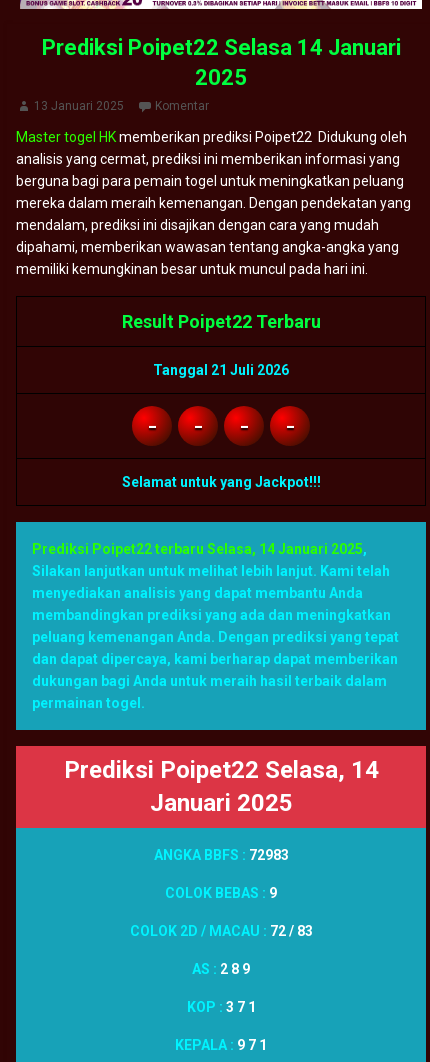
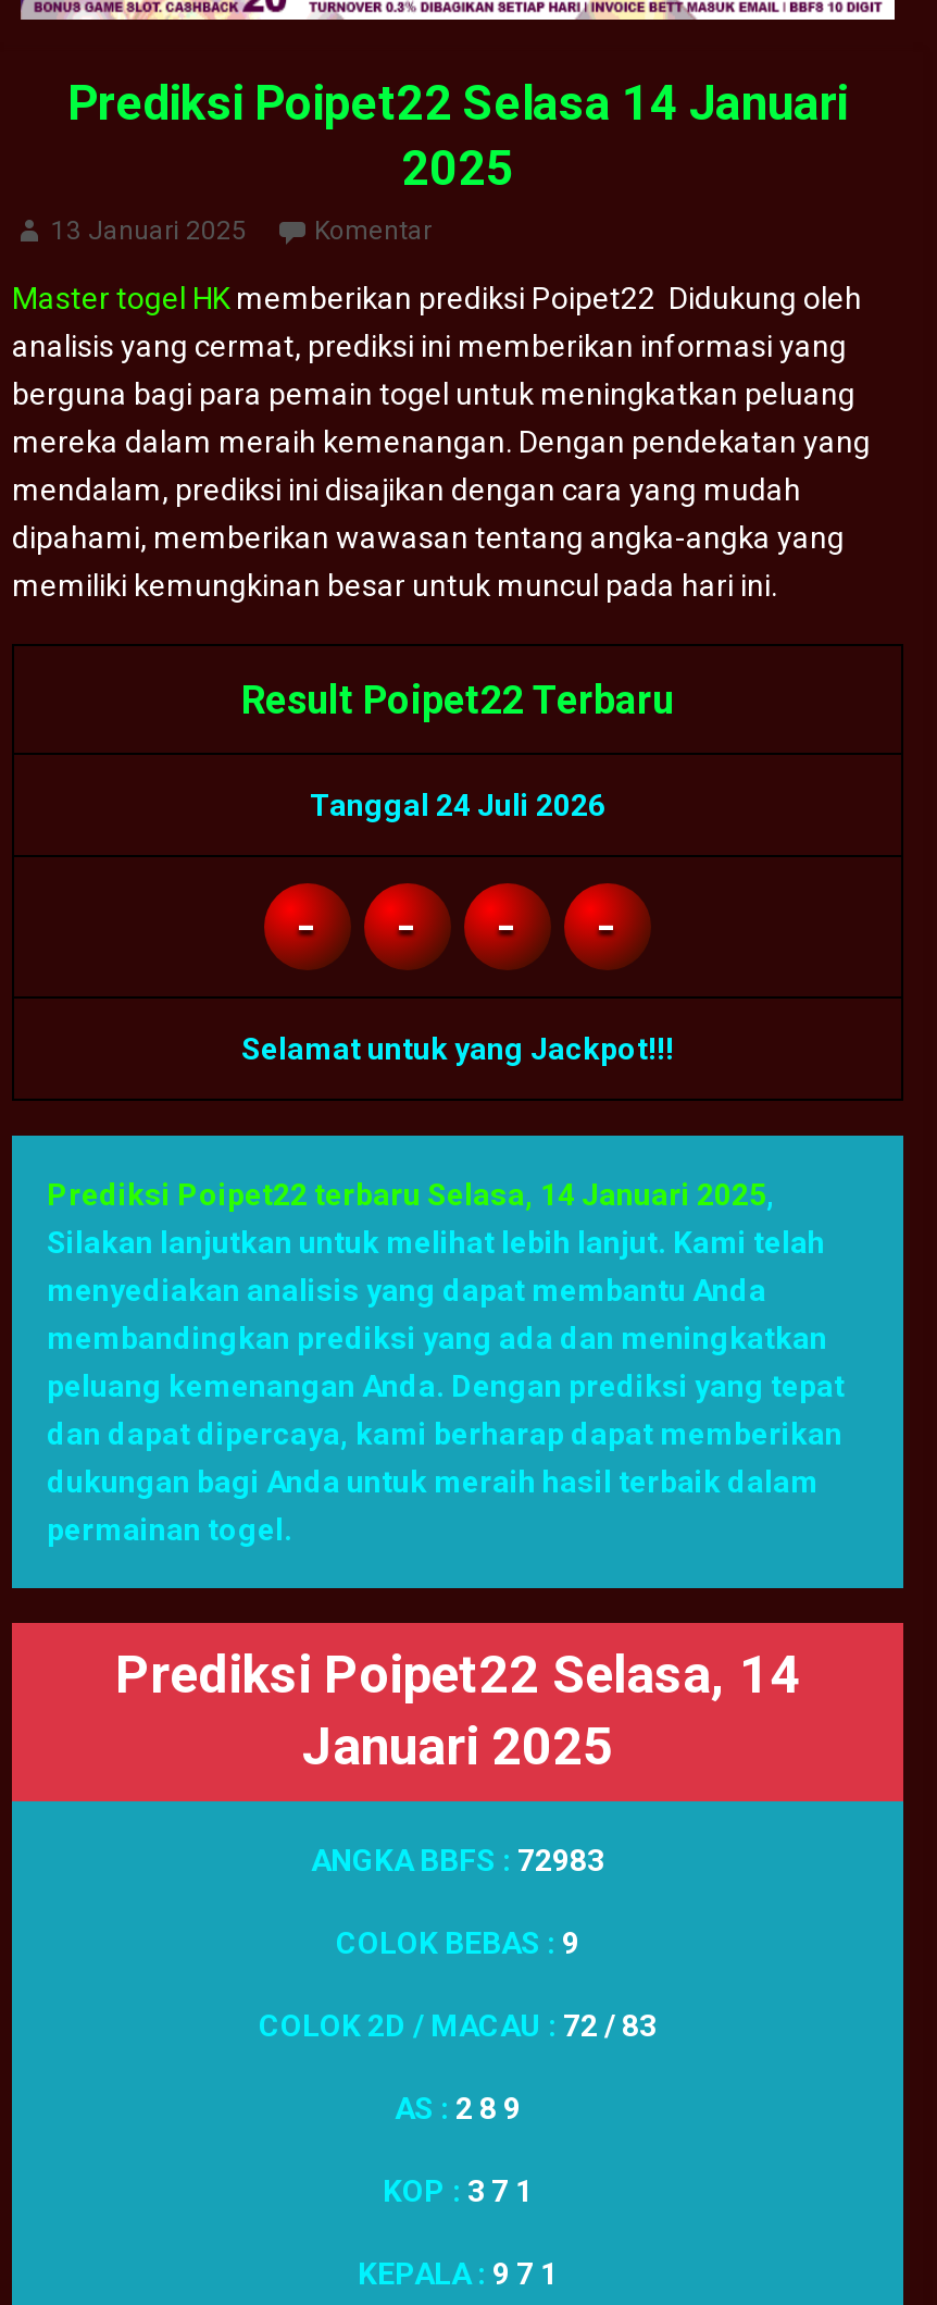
- Tanggal 21 Juli 2026
+ Tanggal 24 Juli 2026
